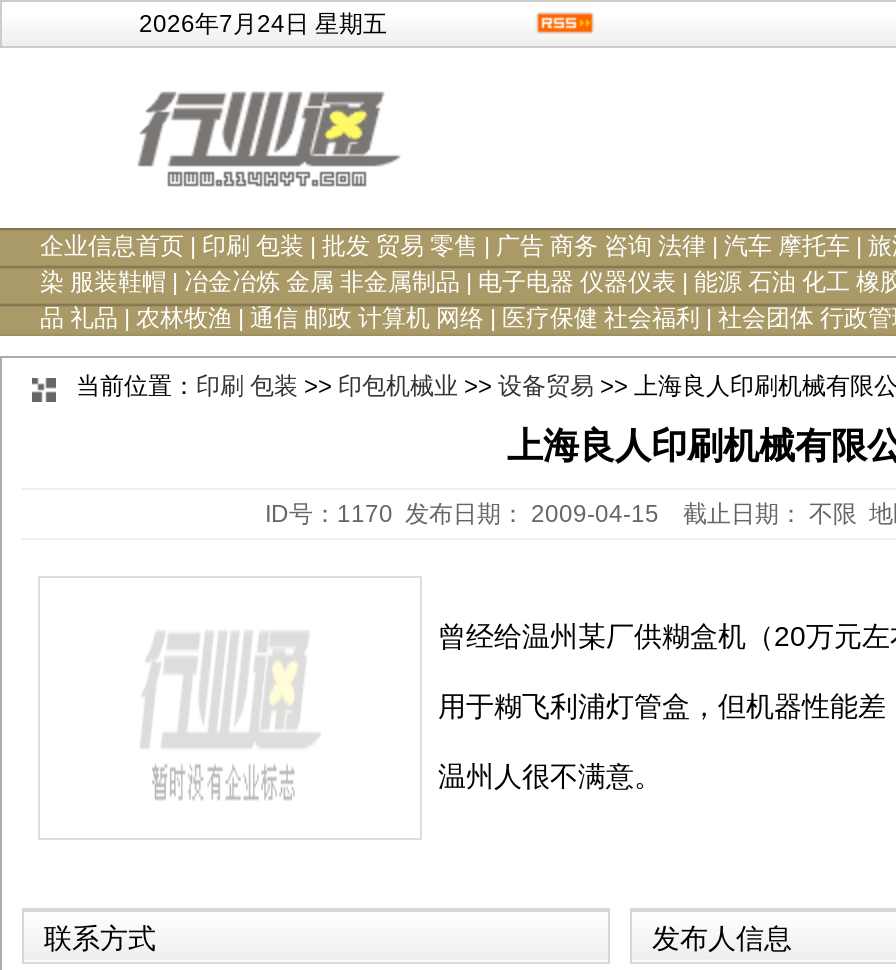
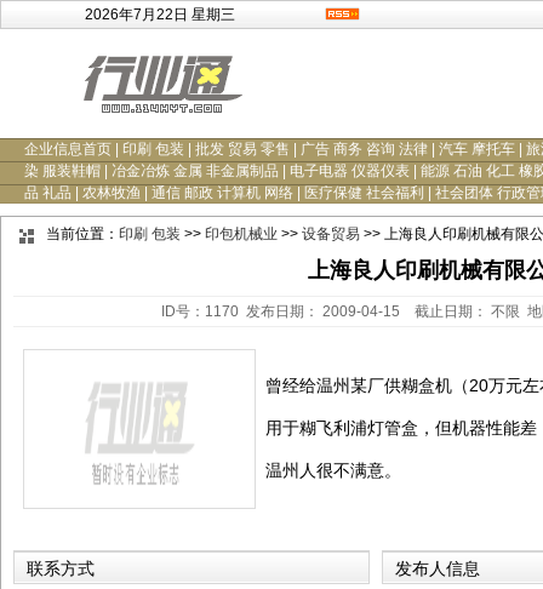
- 2026年7月24日 星期五
+ 2026年7月22日 星期三
